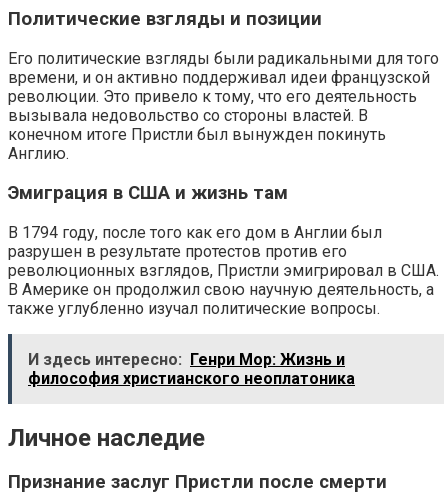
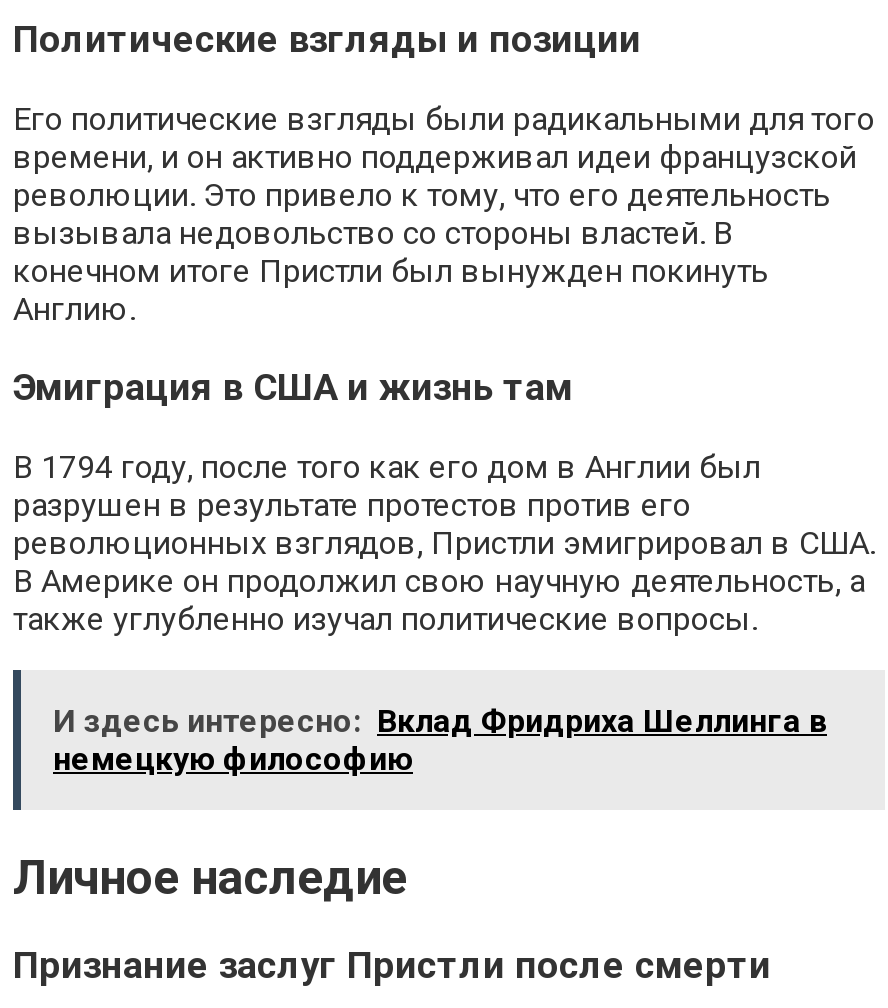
- И здесь интересно: Генри Мор: Жизнь и
- философия христианского неоплатоника
+ И здесь интересно: Вклад Фридриха Шеллинга в
+ немецкую философию
